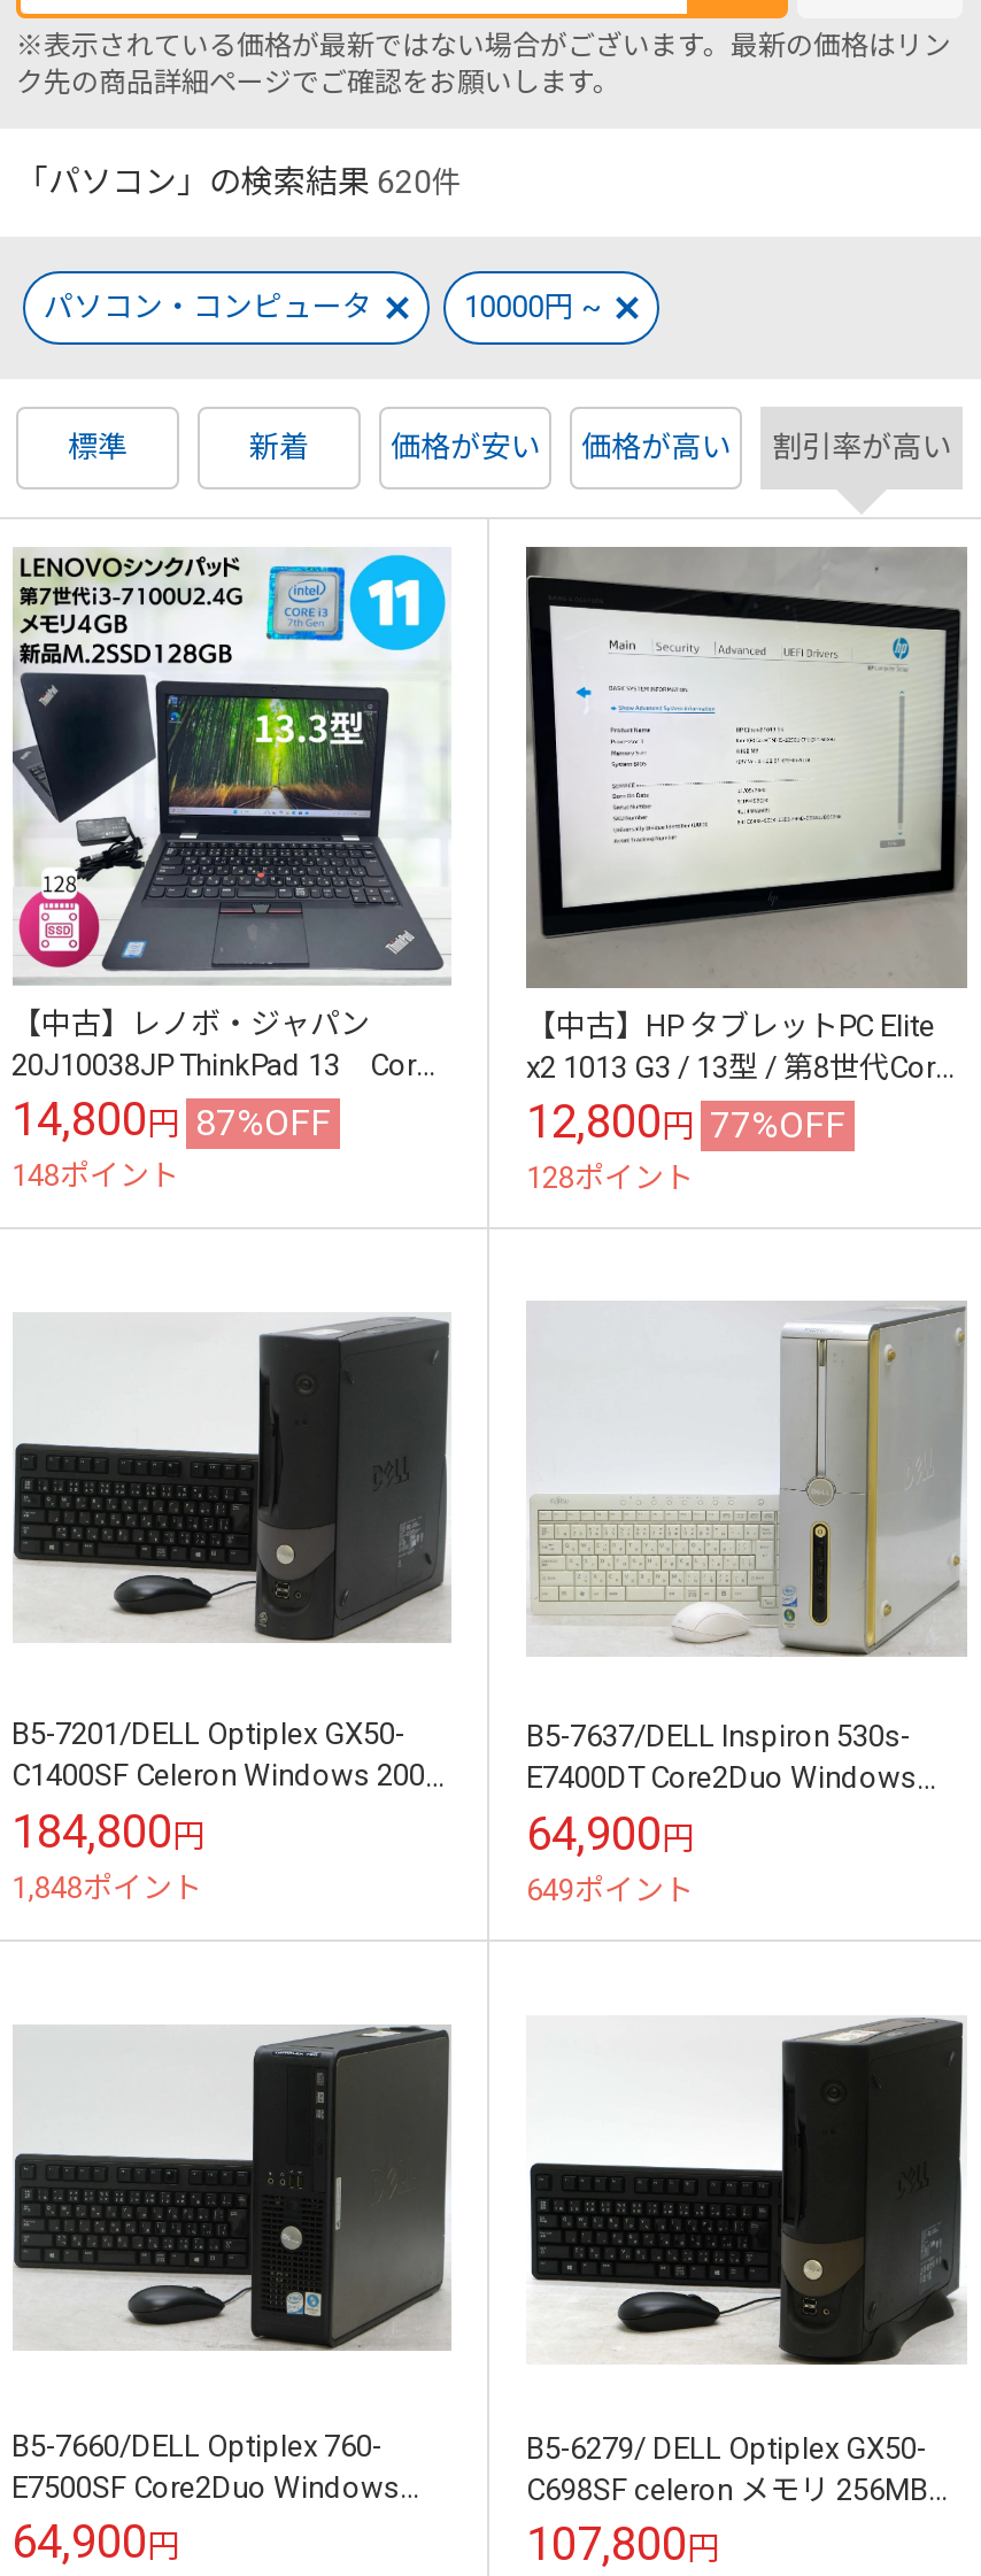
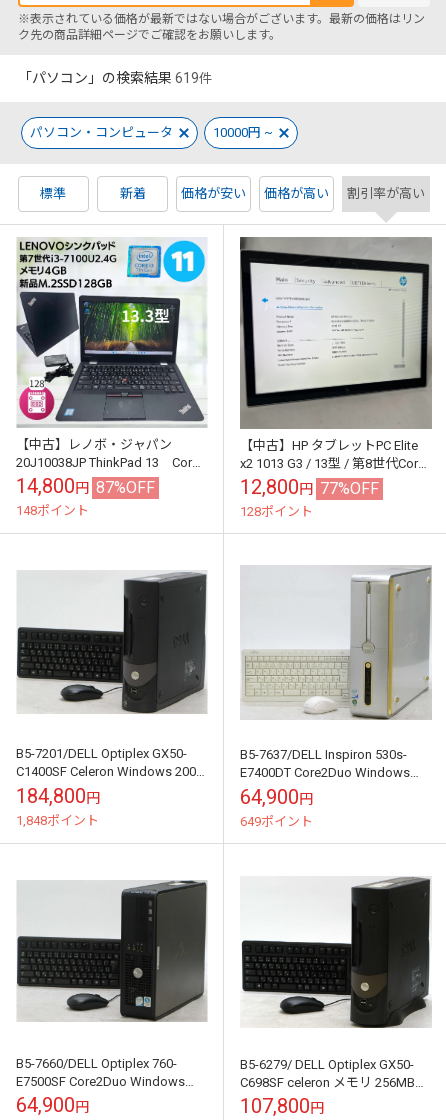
- 「パソコン」の検索結果620件
+ 「パソコン」の検索結果619件
